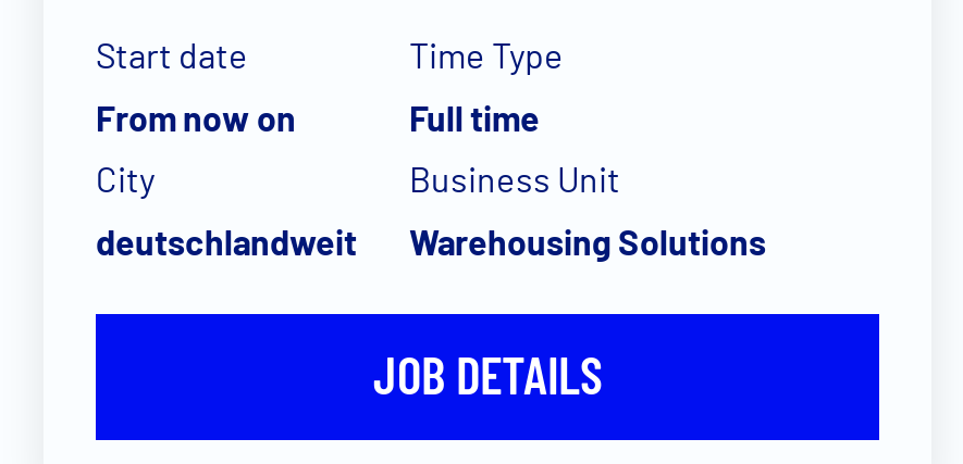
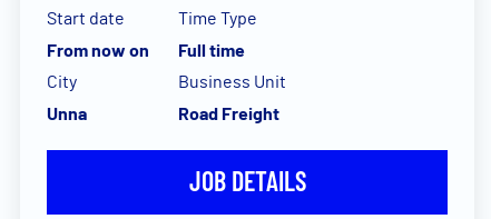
- deutschlandweit
+ Unna

- Warehousing Solutions
+ Road Freight
